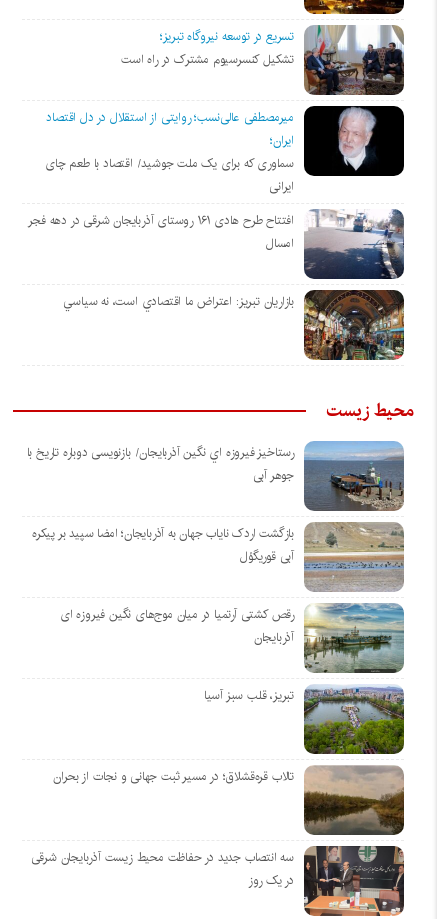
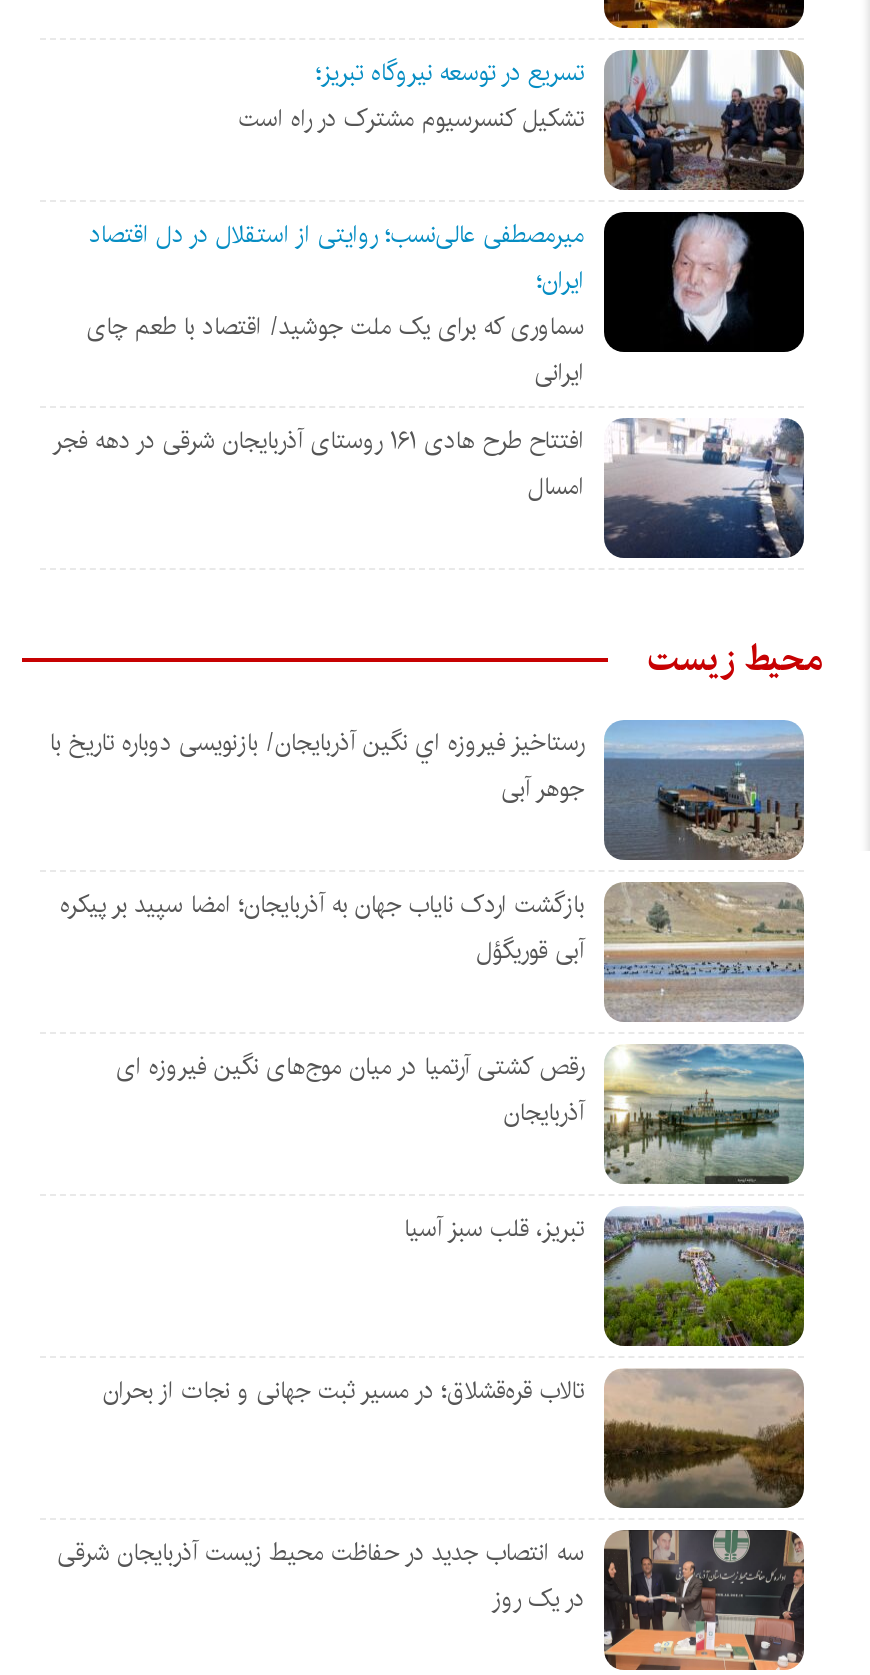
- [image]
- بازاريان تبريز: اعتراض ما اقتصادي است، نه سياسي
